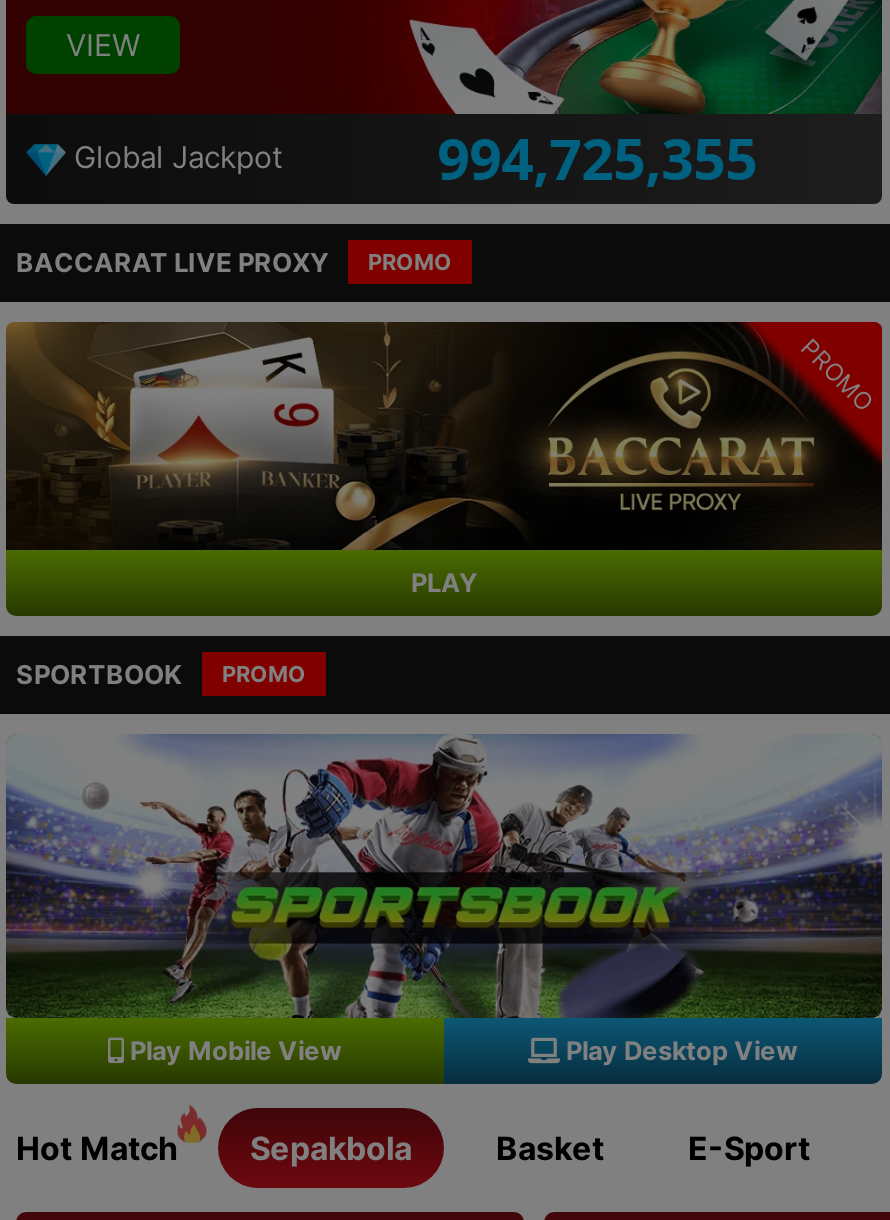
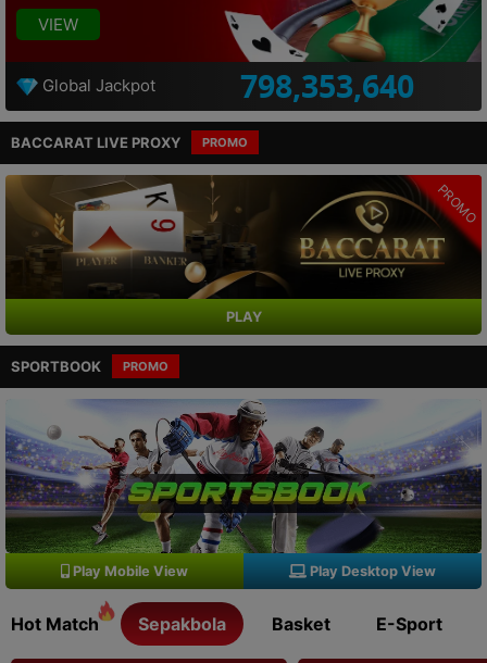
- 994,725,355
+ 798,353,640
